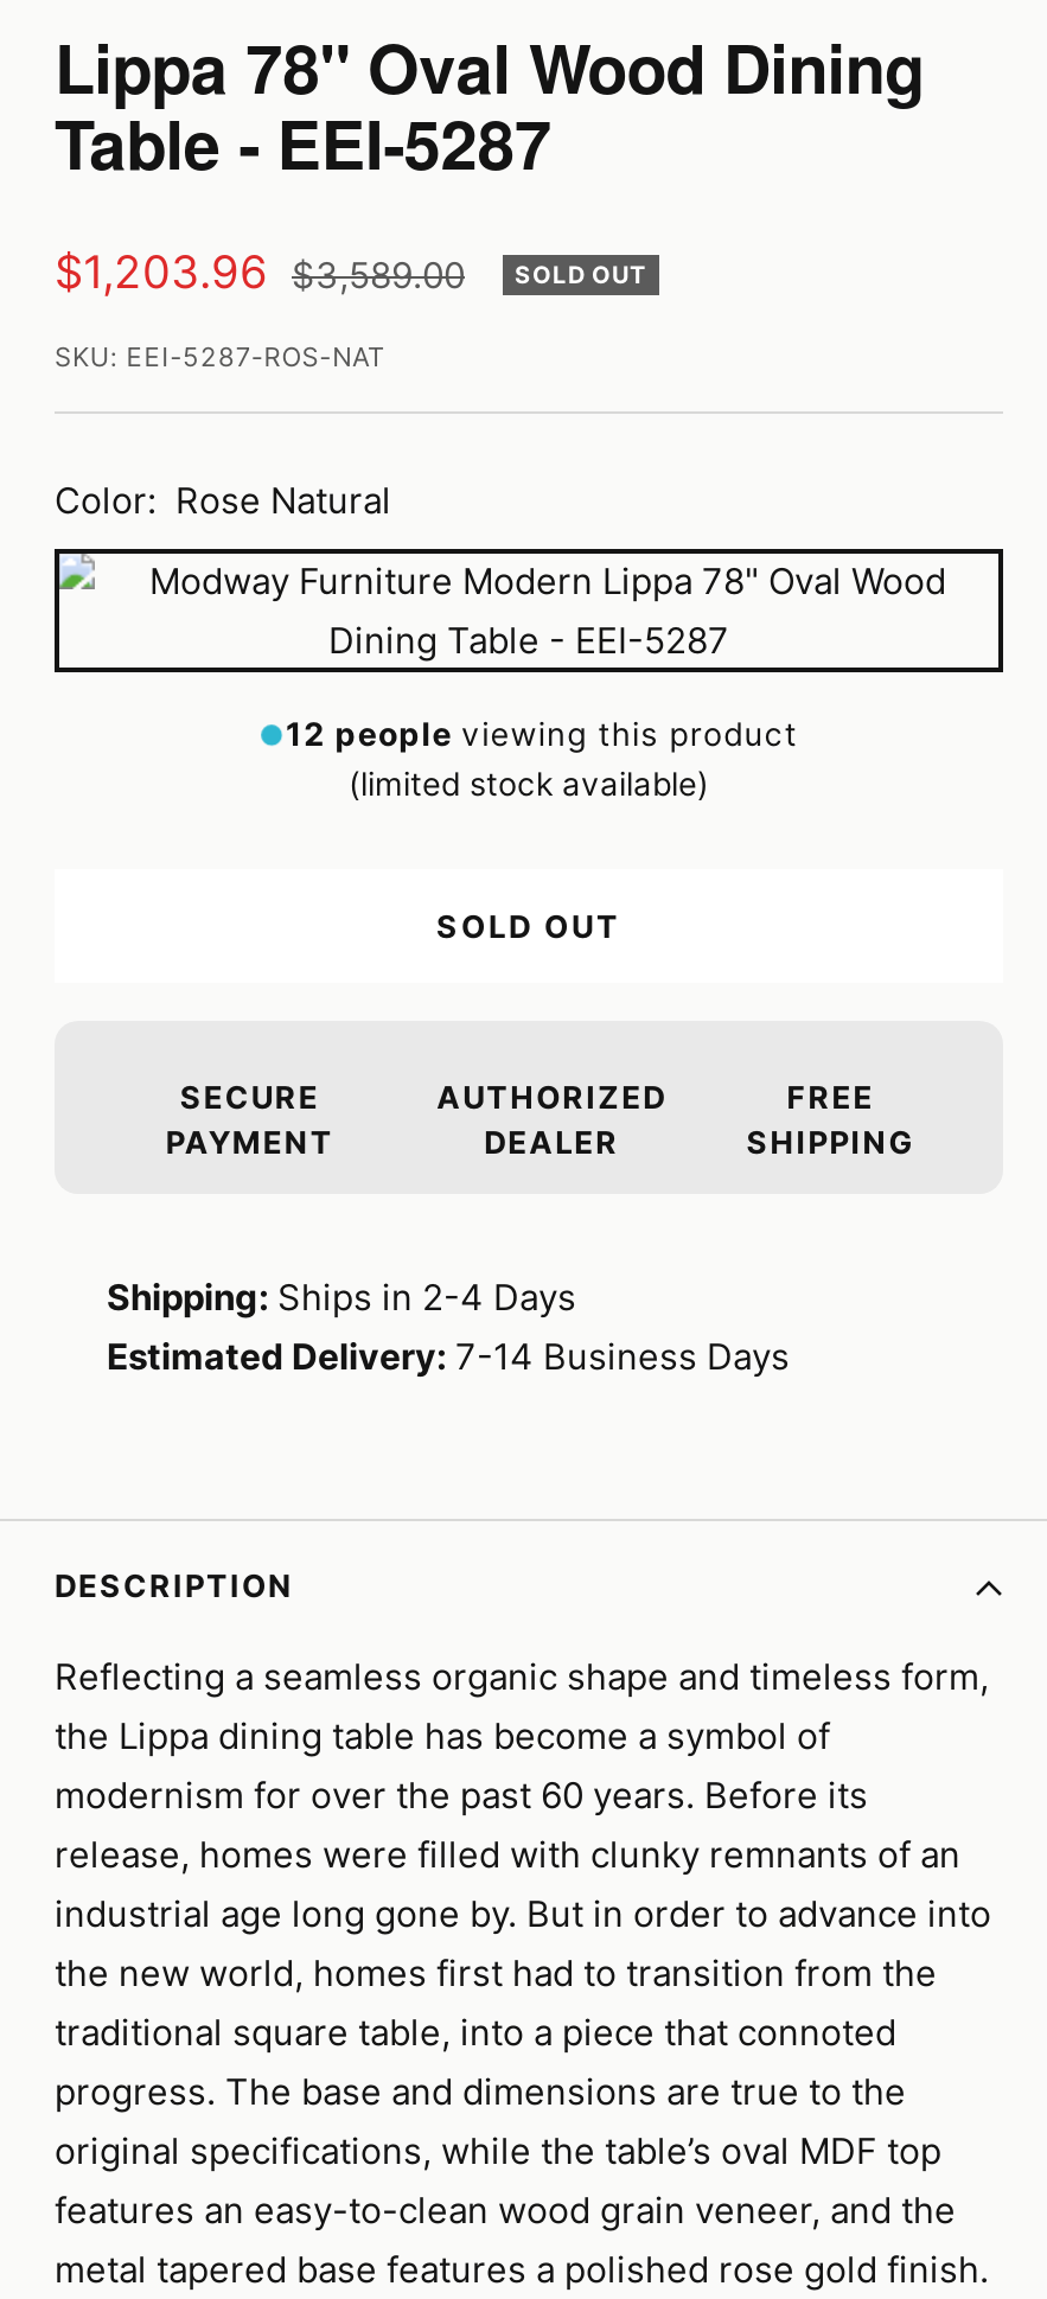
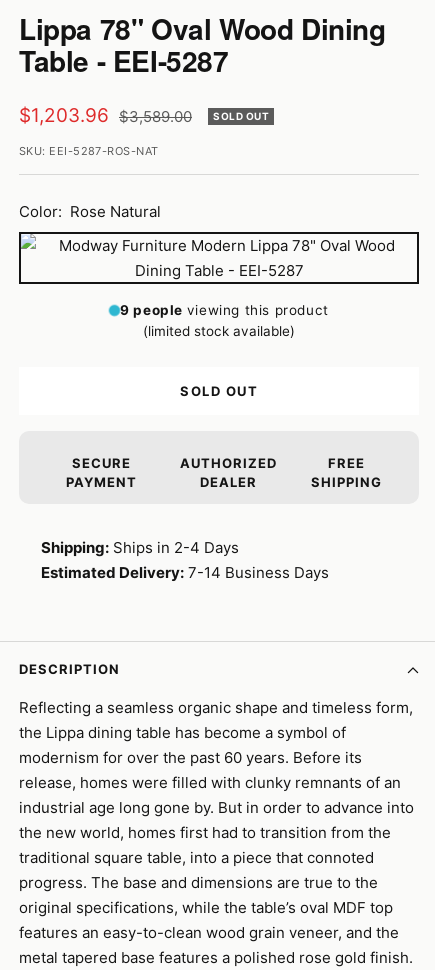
- 12 people viewing this product
+ 9 people viewing this product
